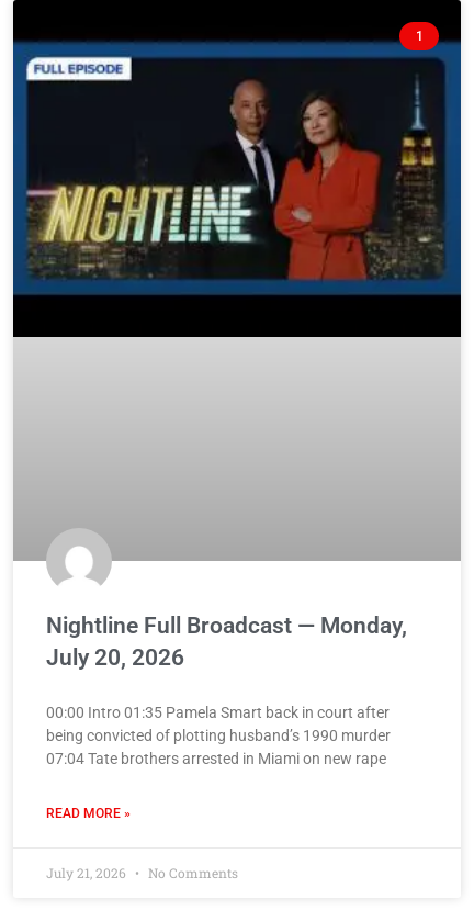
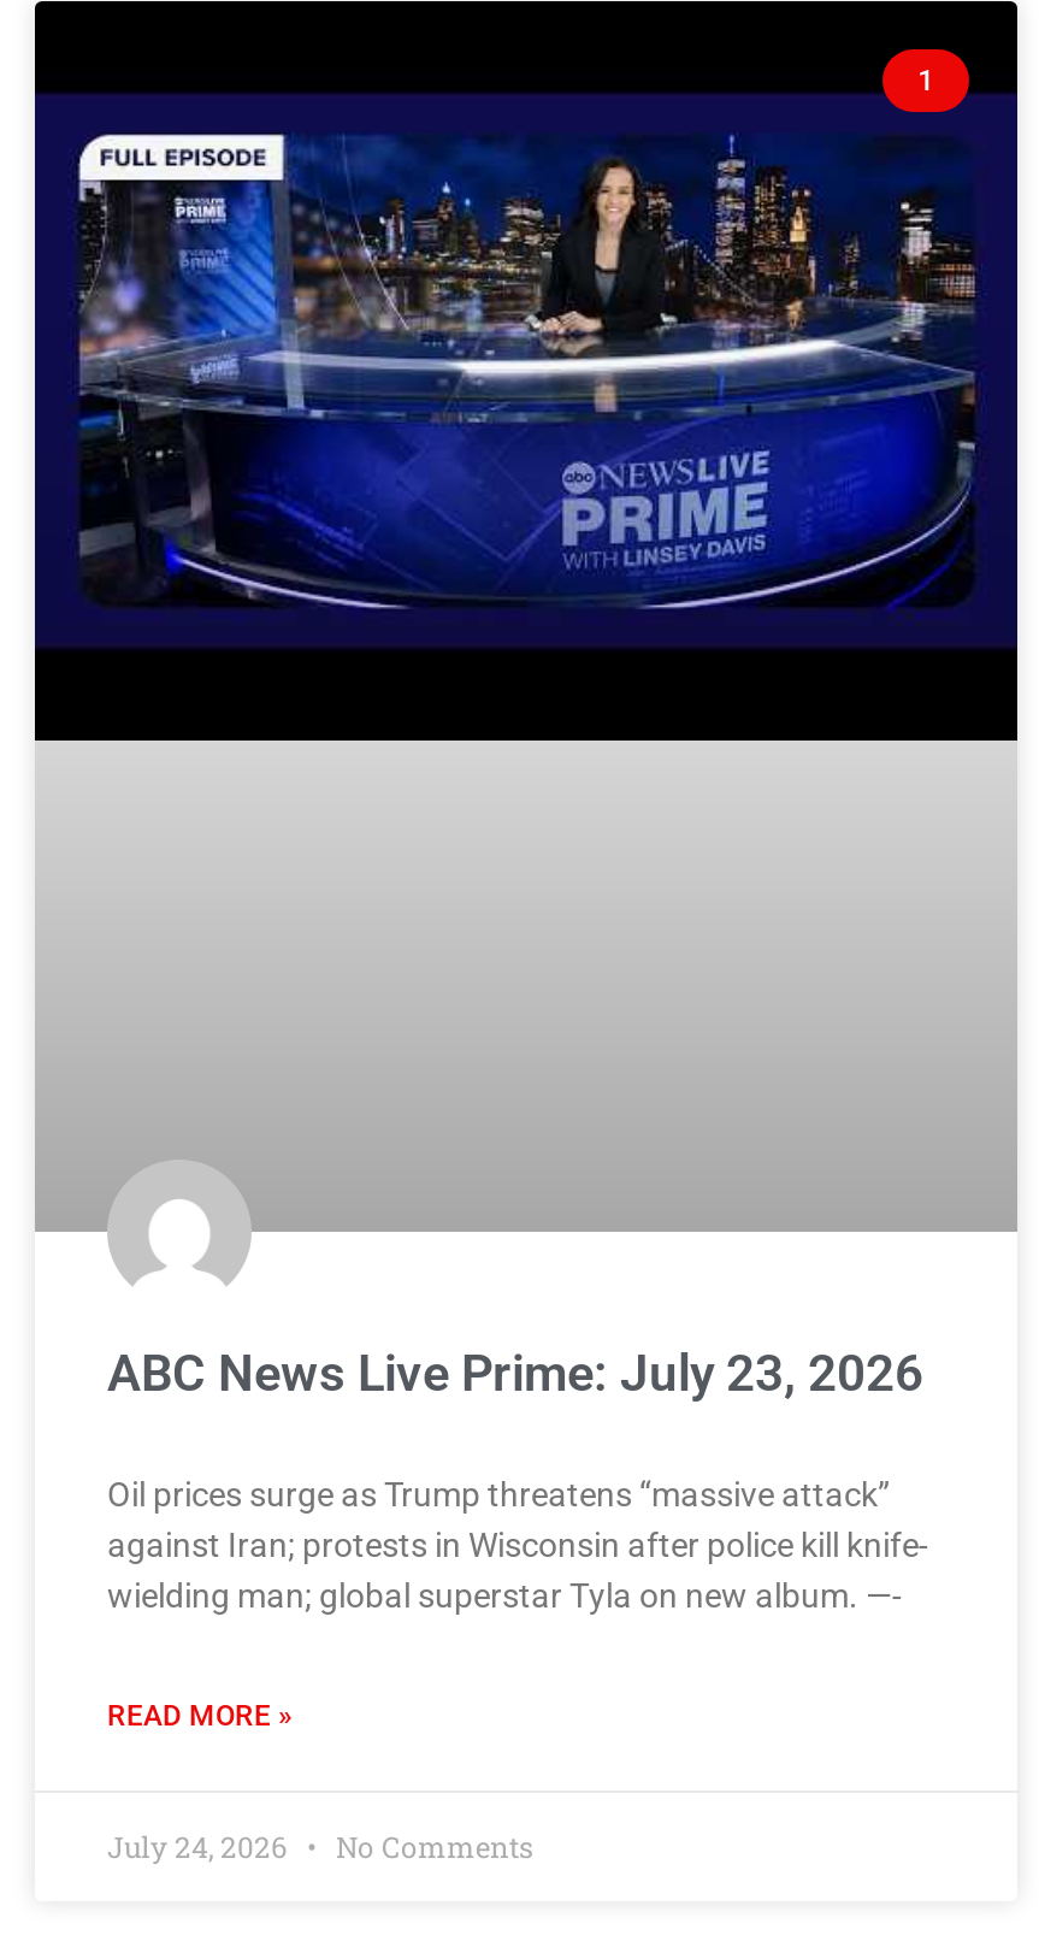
- [image]
+ [image]

- Nightline Full Broadcast — Monday,
- July 20, 2026
+ ABC News Live Prime: July 23, 2026

- 00:00 Intro 01:35 Pamela Smart back in court after
- being convicted of plotting husband’s 1990 murder
- 07:04 Tate brothers arrested in Miami on new rape
+ Oil prices surge as Trump threatens “massive attack”
+ against Iran; protests in Wisconsin after police kill knife-
+ wielding man; global superstar Tyla on new album. —-

- July 21, 2026 No Comments
+ July 24, 2026 No Comments
